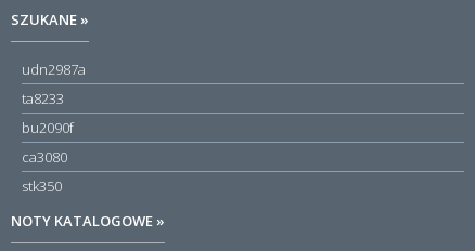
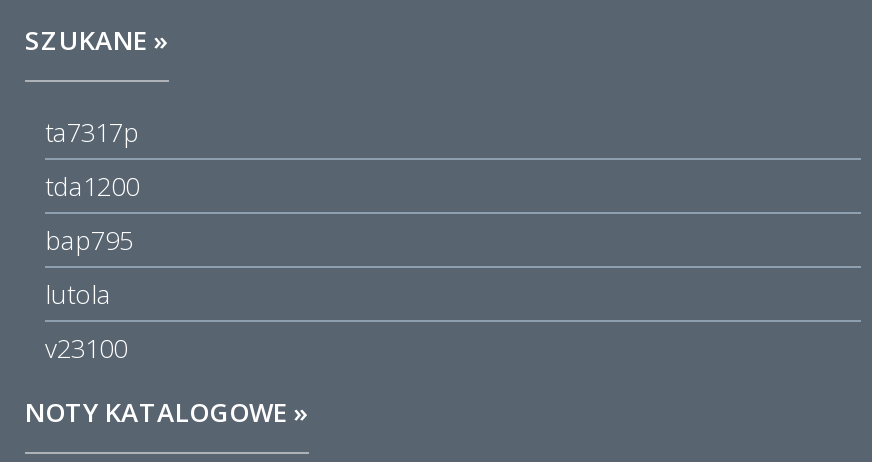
- udn2987a
+ ta7317p

- ta8233
+ tda1200

- bu2090f
+ bap795

- ca3080
+ lutola

- stk350
+ v23100
